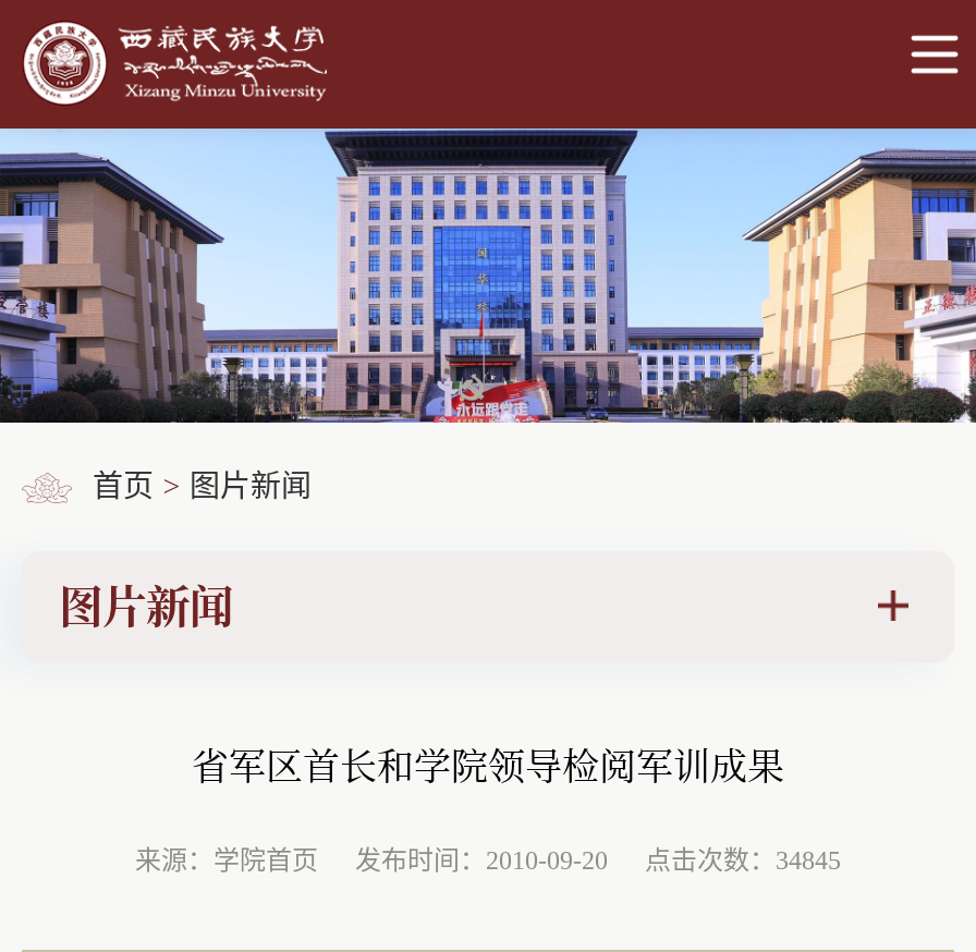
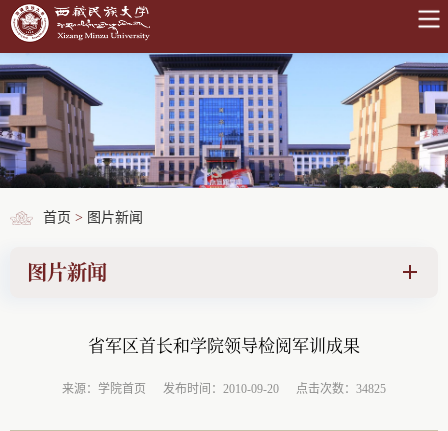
- 来源：学院首页 发布时间：2010-09-20 点击次数：34845
+ 来源：学院首页 发布时间：2010-09-20 点击次数：34825
